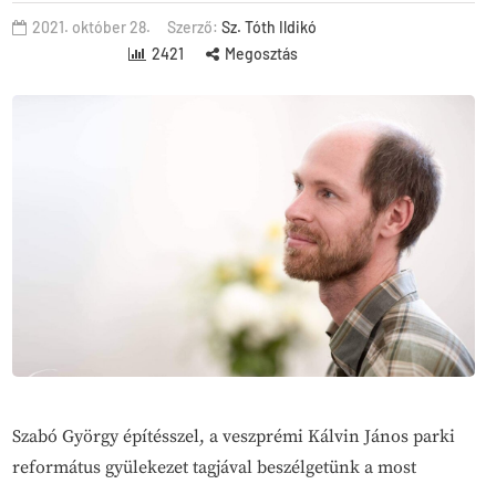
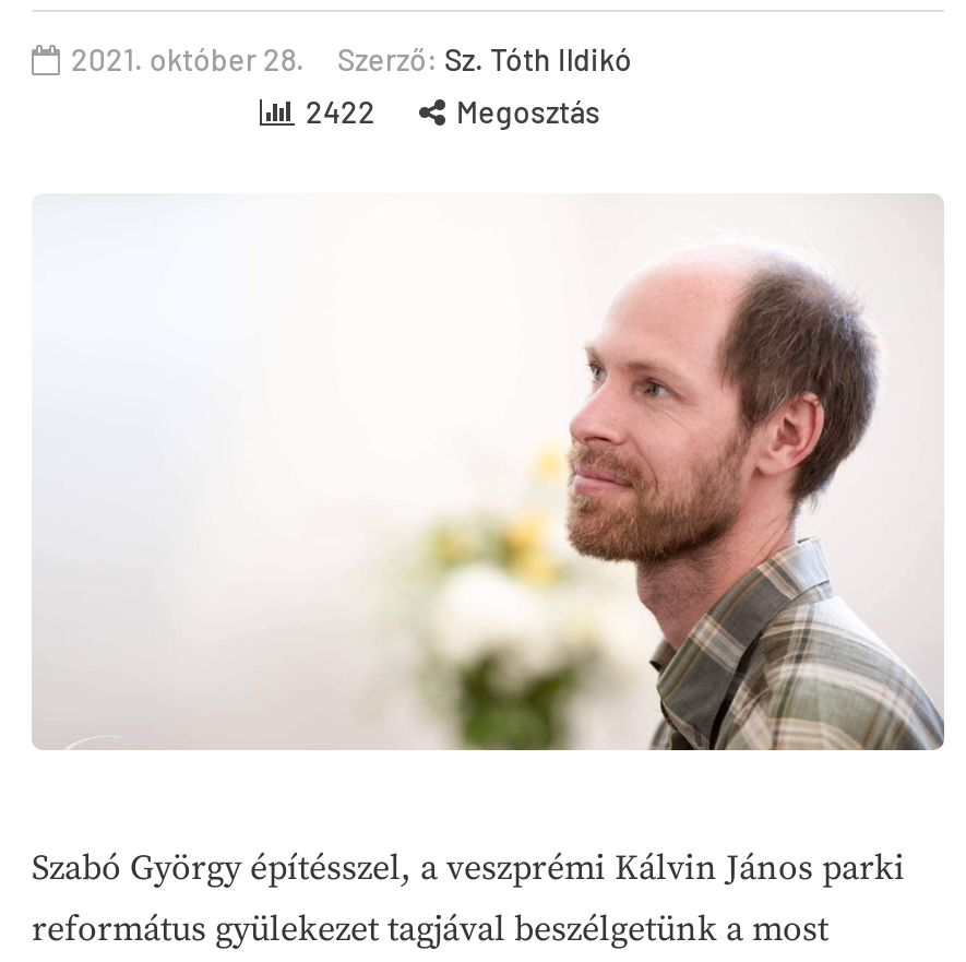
- 2421
+ 2422
